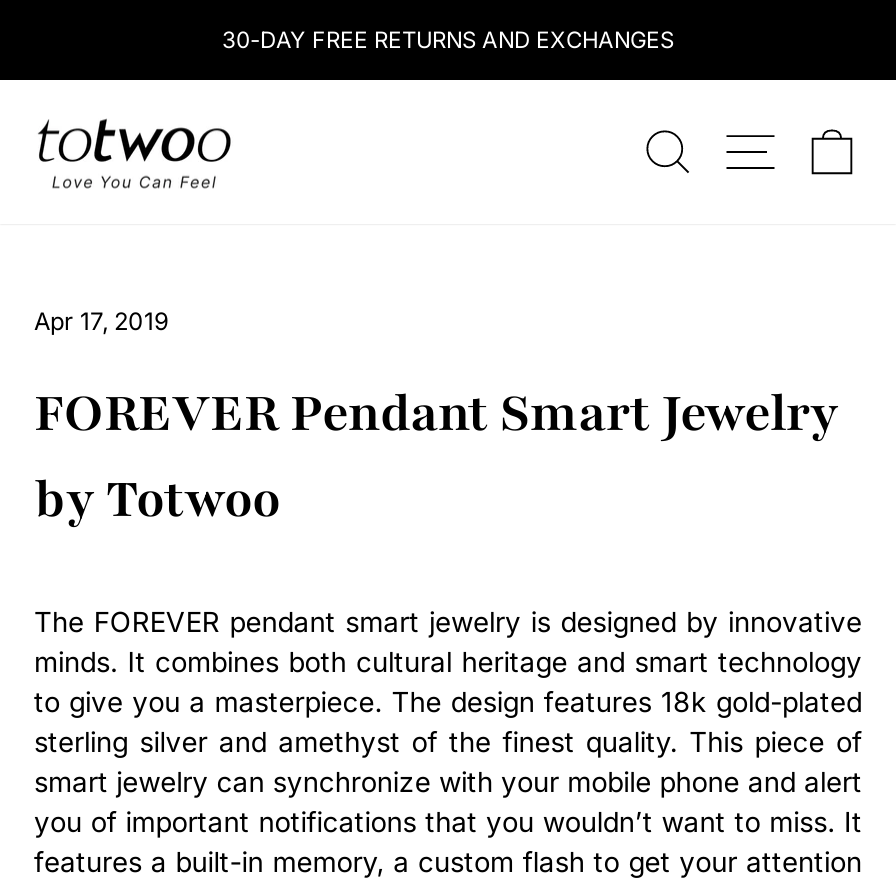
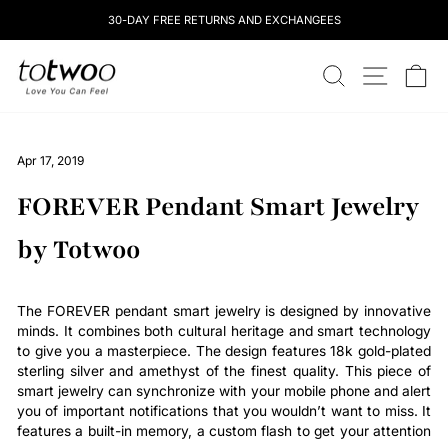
- 30-DAY FREE RETURNS AND EXCHANGES
+ 30-DAY FREE RETURNS AND EXCHANGEES
